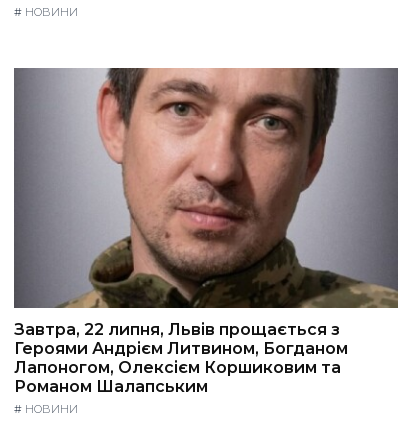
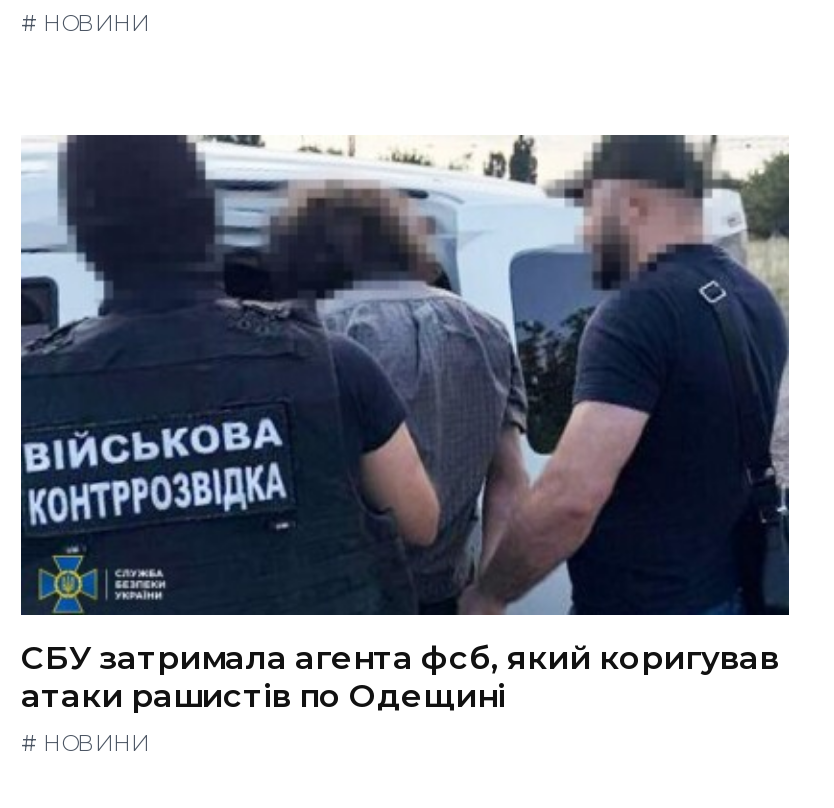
- [image]
- Завтра, 22 липня, Львів прощається з
- Героями Андрієм Литвином, Богданом
- Лапоногом, Олексієм Коршиковим та
- Романом Шалапським
+ [image]
+ СБУ затримала агента фсб, який коригував
+ атаки рашистів по Одещині
